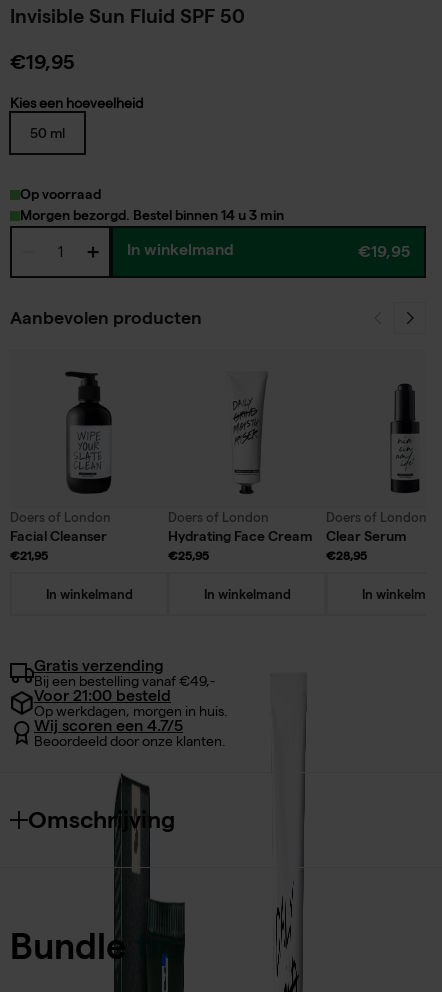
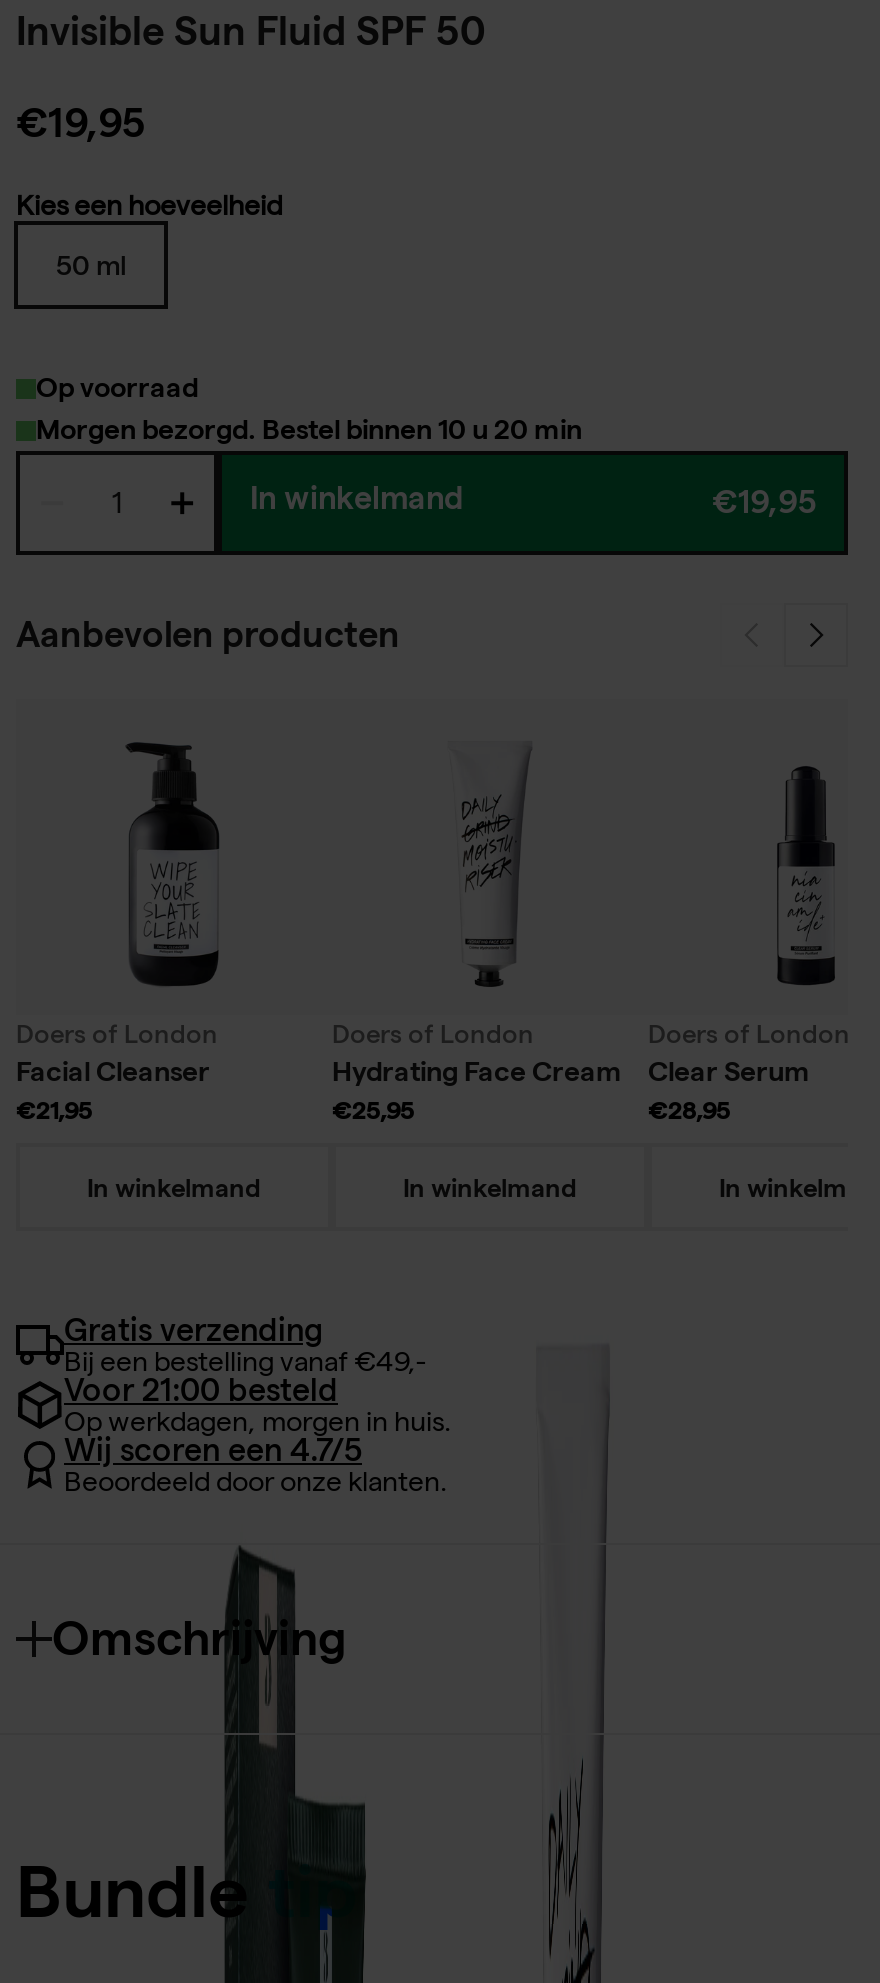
- Morgen bezorgd. Bestel binnen 14 u 3 min
+ Morgen bezorgd. Bestel binnen 10 u 20 min
